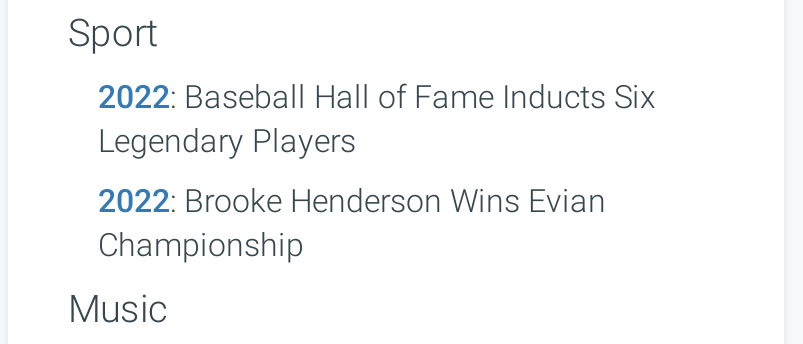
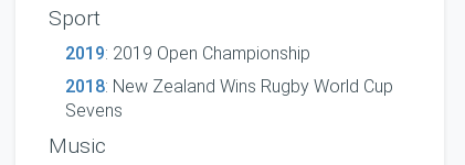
- 2022: Baseball Hall of Fame Inducts Six
- Legendary Players
+ 2019: 2019 Open Championship

- 2022: Brooke Henderson Wins Evian
- Championship
+ 2018: New Zealand Wins Rugby World Cup
+ Sevens
